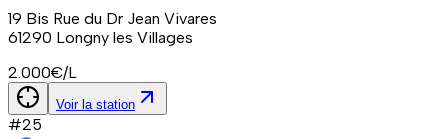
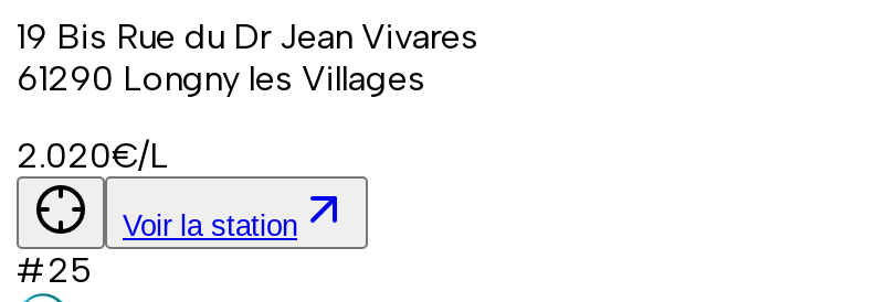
- 2.000€/L
+ 2.020€/L
